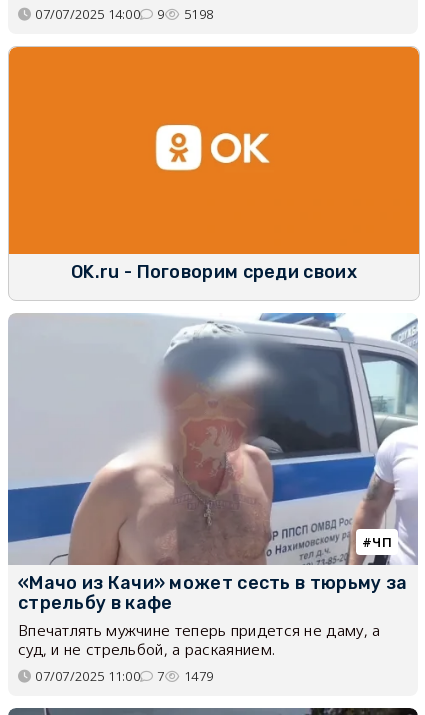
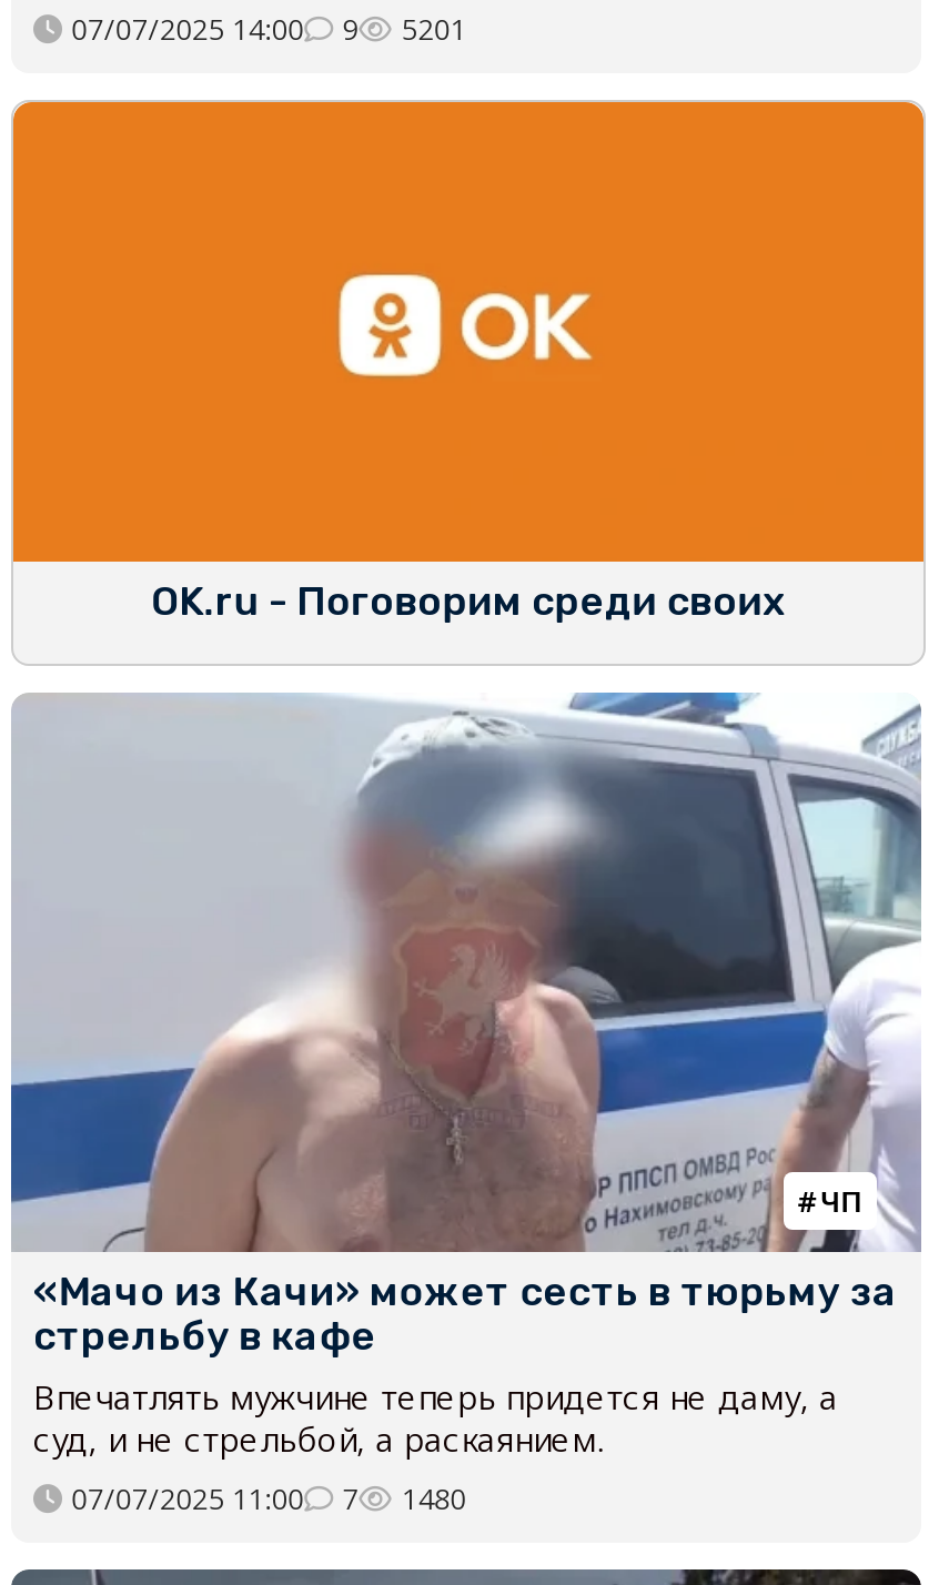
- 07/07/2025 14:00 9 5198
+ 07/07/2025 14:00 9 5201

- 07/07/2025 11:00 7 1479
+ 07/07/2025 11:00 7 1480
